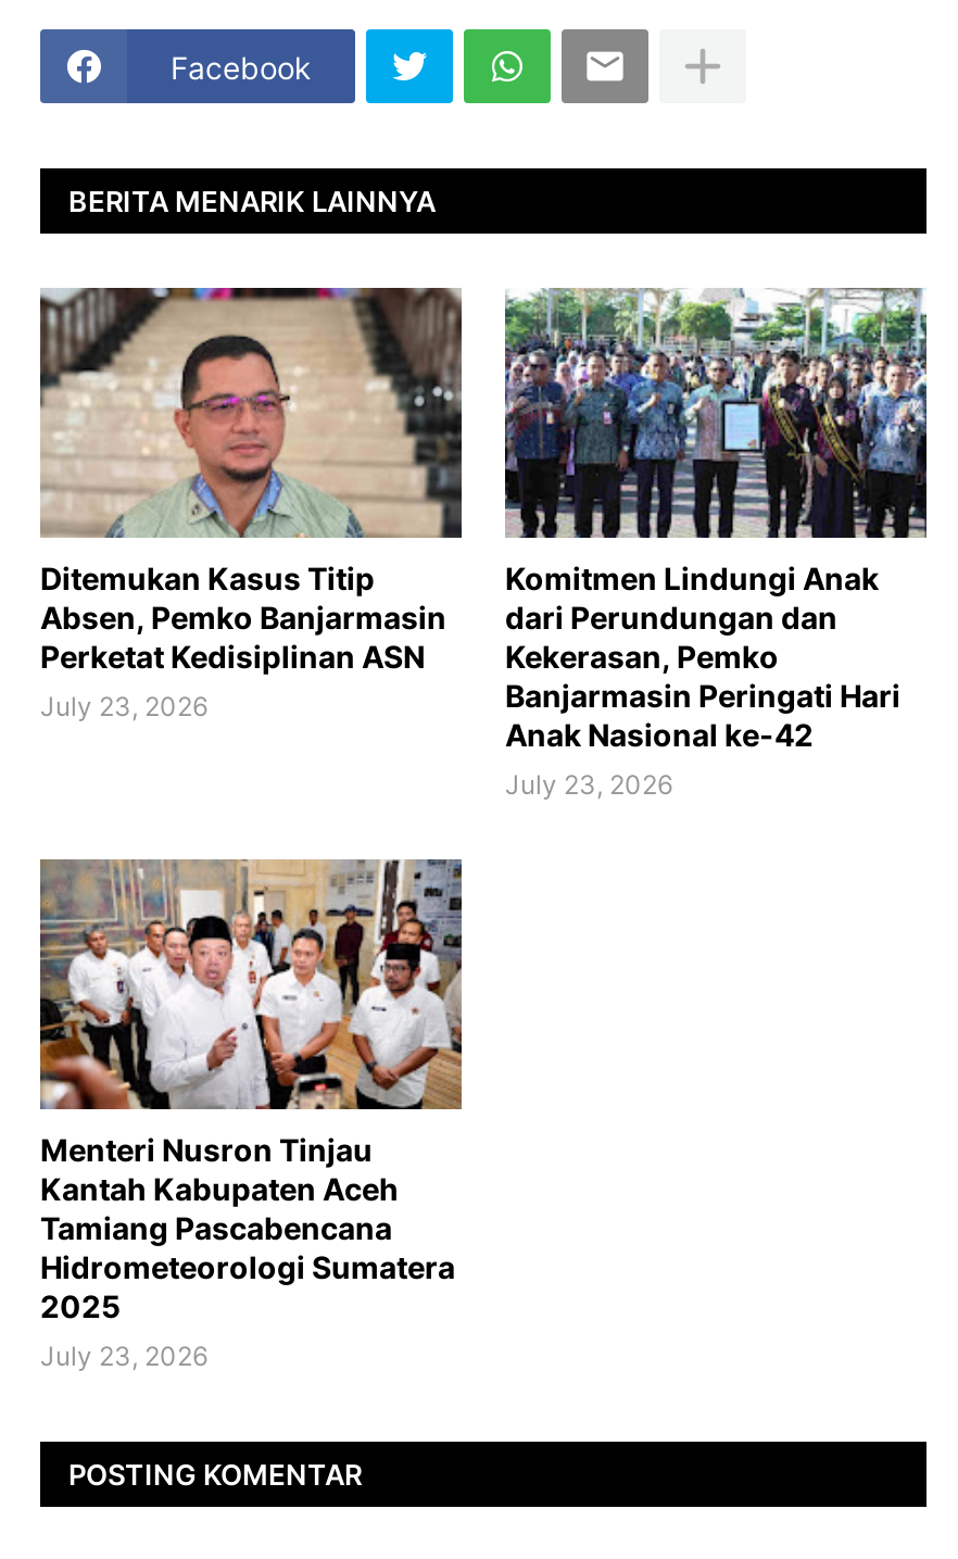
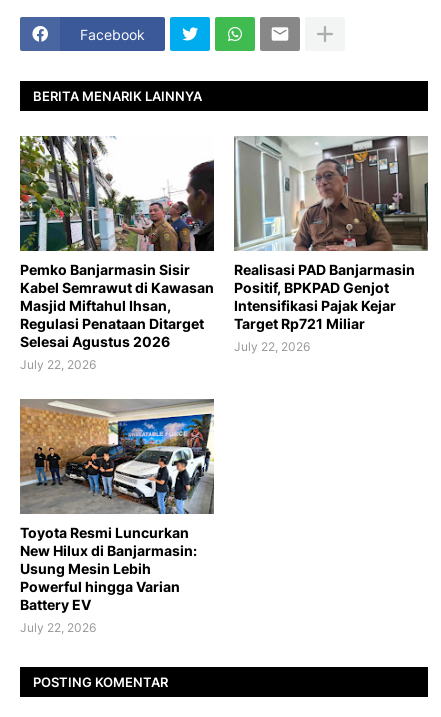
- [image]
- Ditemukan Kasus Titip
- Absen, Pemko Banjarmasin
- Perketat Kedisiplinan ASN
- July 23, 2026
+ [image]
+ Pemko Banjarmasin Sisir
+ Kabel Semrawut di Kawasan
+ Masjid Miftahul Ihsan,
+ Regulasi Penataan Ditarget
+ Selesai Agustus 2026
+ July 22, 2026

- [image]
- Komitmen Lindungi Anak
- dari Perundungan dan
- Kekerasan, Pemko
- Banjarmasin Peringati Hari
- Anak Nasional ke-42
- July 23, 2026
+ [image]
+ Realisasi PAD Banjarmasin
+ Positif, BPKPAD Genjot
+ Intensifikasi Pajak Kejar
+ Target Rp721 Miliar
+ July 22, 2026

- [image]
- Menteri Nusron Tinjau
- Kantah Kabupaten Aceh
- Tamiang Pascabencana
- Hidrometeorologi Sumatera
- 2025
- July 23, 2026
+ [image]
+ Toyota Resmi Luncurkan
+ New Hilux di Banjarmasin:
+ Usung Mesin Lebih
+ Powerful hingga Varian
+ Battery EV
+ July 22, 2026
